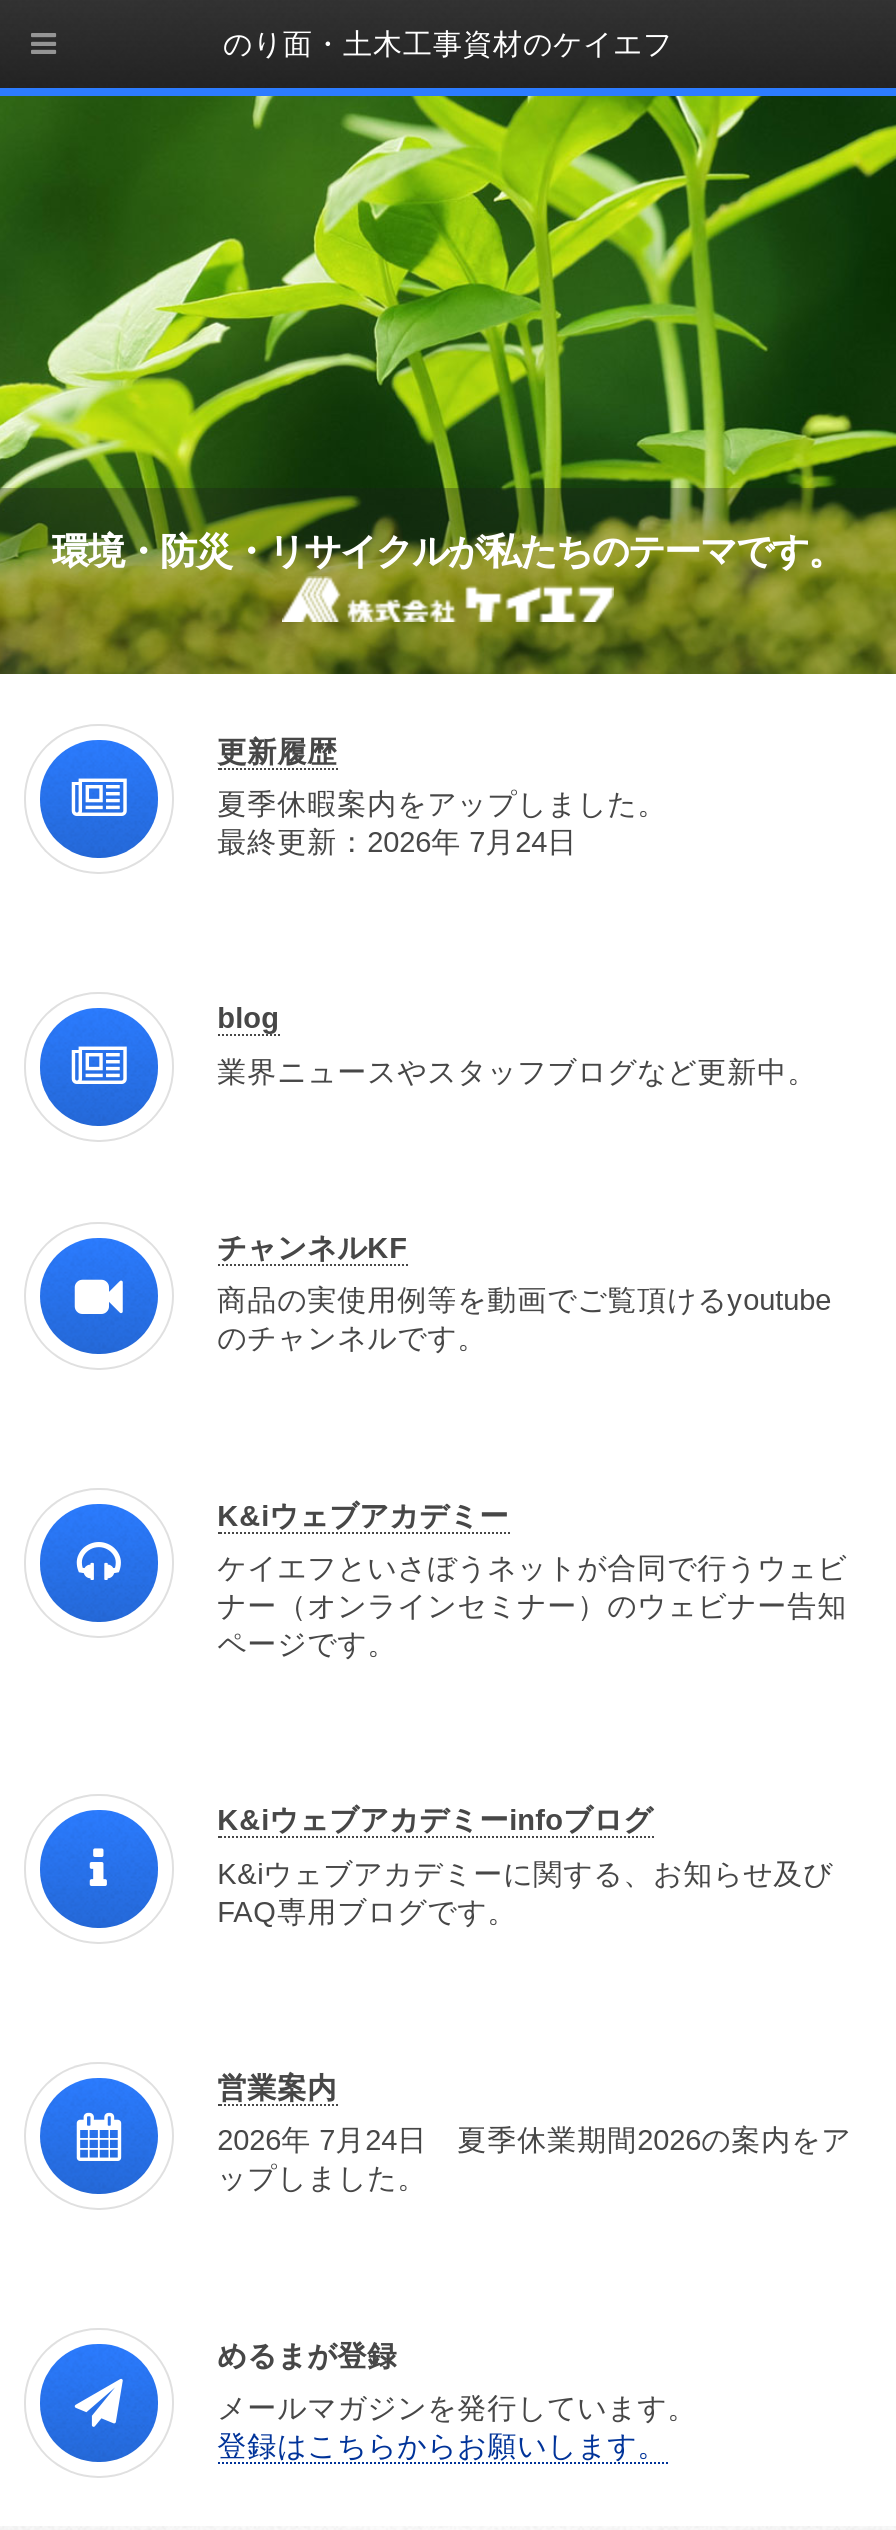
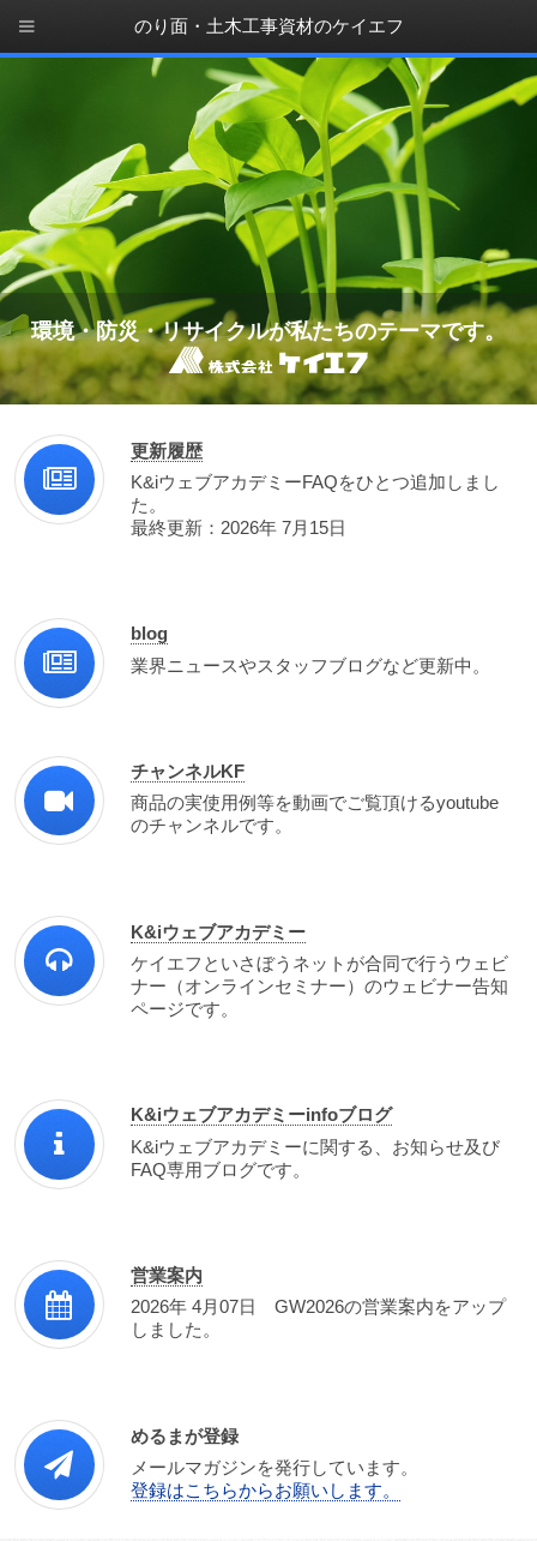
- 夏季休暇案内をアップしました。
- 最終更新：2026年 7月24日
+ K&iウェブアカデミーFAQをひとつ追加しまし
+ た。
+ 最終更新：2026年 7月15日

- 2026年 7月24日 夏季休業期間2026の案内をア
- ップしました。
+ 2026年 4月07日 GW2026の営業案内をアップ
+ しました。
